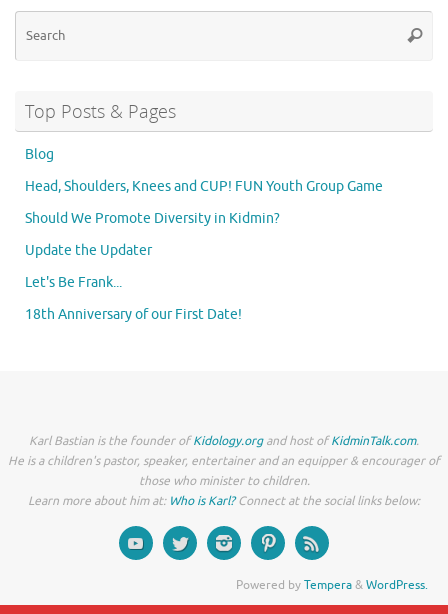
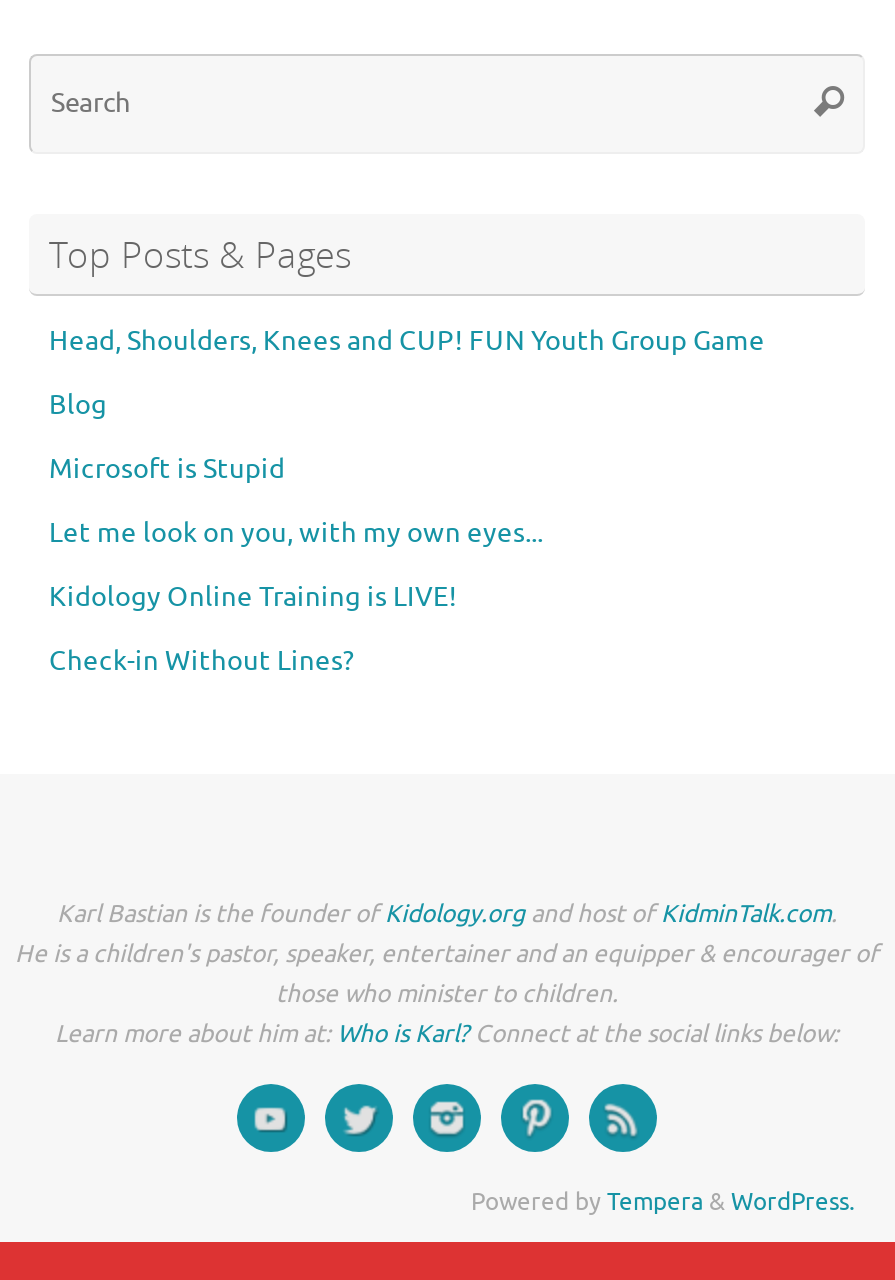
moved down: Blog

moved up: Head, Shoulders, Knees and CUP! FUN Youth Group Game

- Should We Promote Diversity in Kidmin?
- Update the Updater
- Let's Be Frank...
- 18th Anniversary of our First Date!
+ Microsoft is Stupid
+ Let me look on you, with my own eyes...
+ Kidology Online Training is LIVE!
+ Check-in Without Lines?
